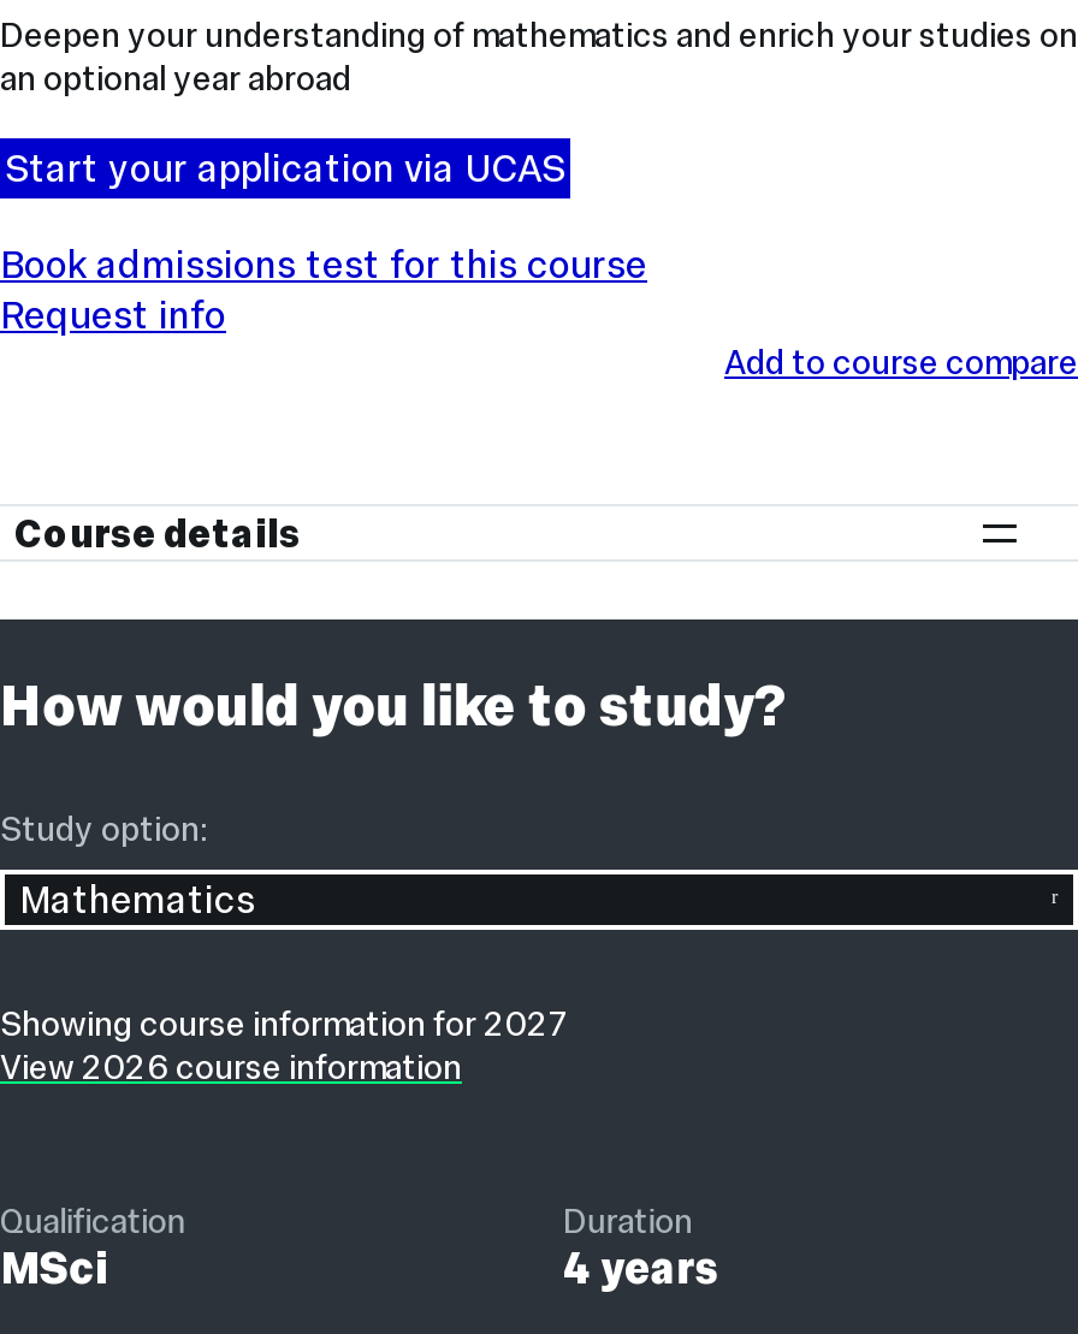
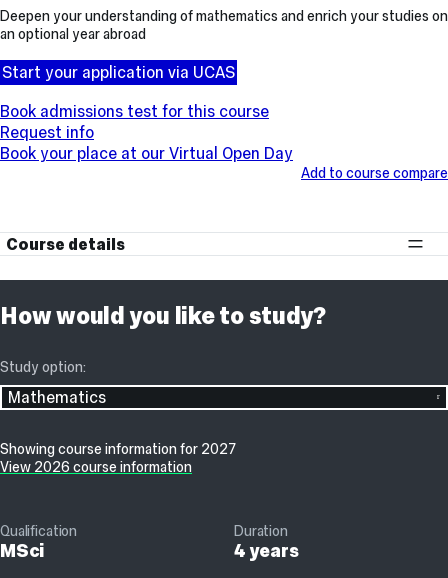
+ Book your place at our Virtual Open Day
